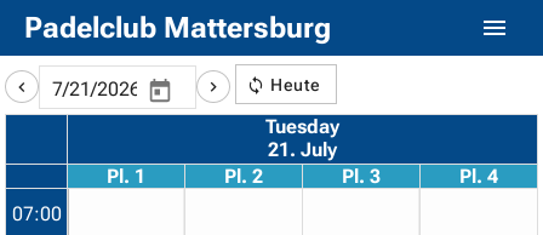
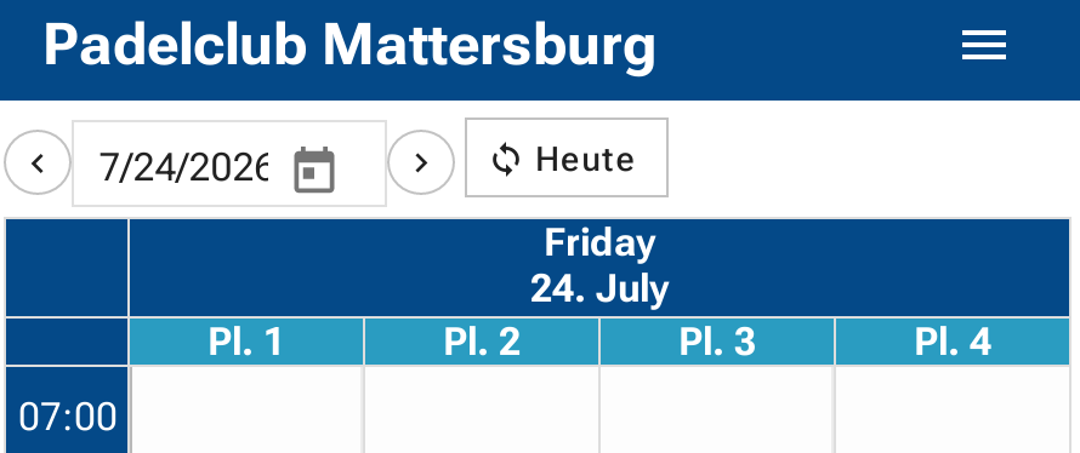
- Tuesday
- 21. July
+ Friday
+ 24. July
